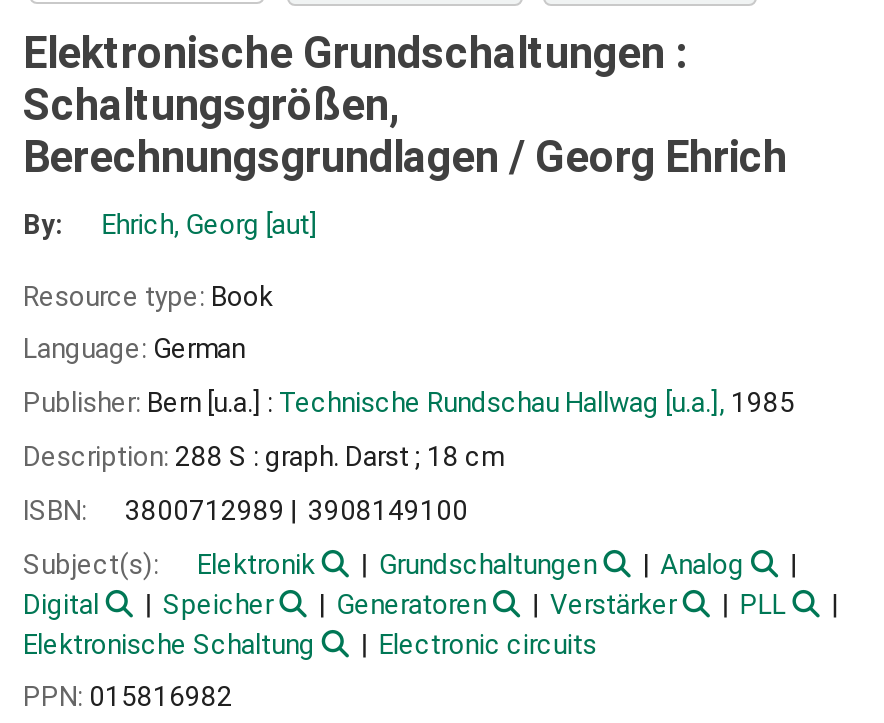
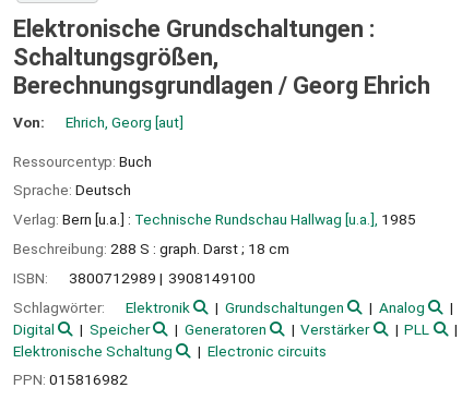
- By:
+ Von:

- Resource type: Book
+ Ressourcentyp: Buch

- Language: German
+ Sprache: Deutsch

- Publisher: Bern [u.a.] : Technische Rundschau Hallwag [u.a.], 1985
+ Verlag: Bern [u.a.] : Technische Rundschau Hallwag [u.a.], 1985

- Description: 288 S : graph. Darst ; 18 cm
+ Beschreibung: 288 S : graph. Darst ; 18 cm

- Subject(s):
+ Schlagwörter:
